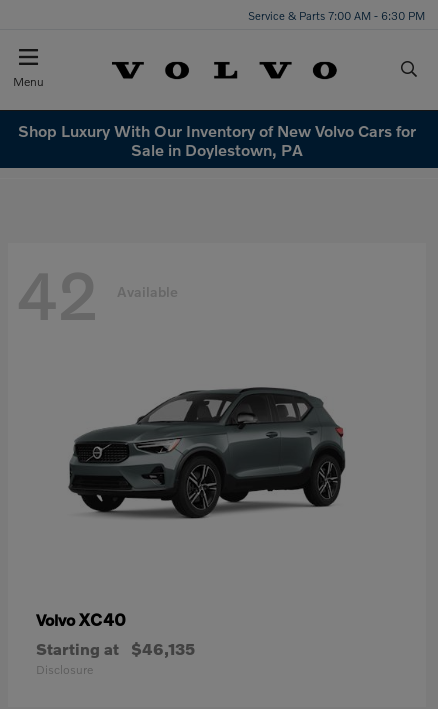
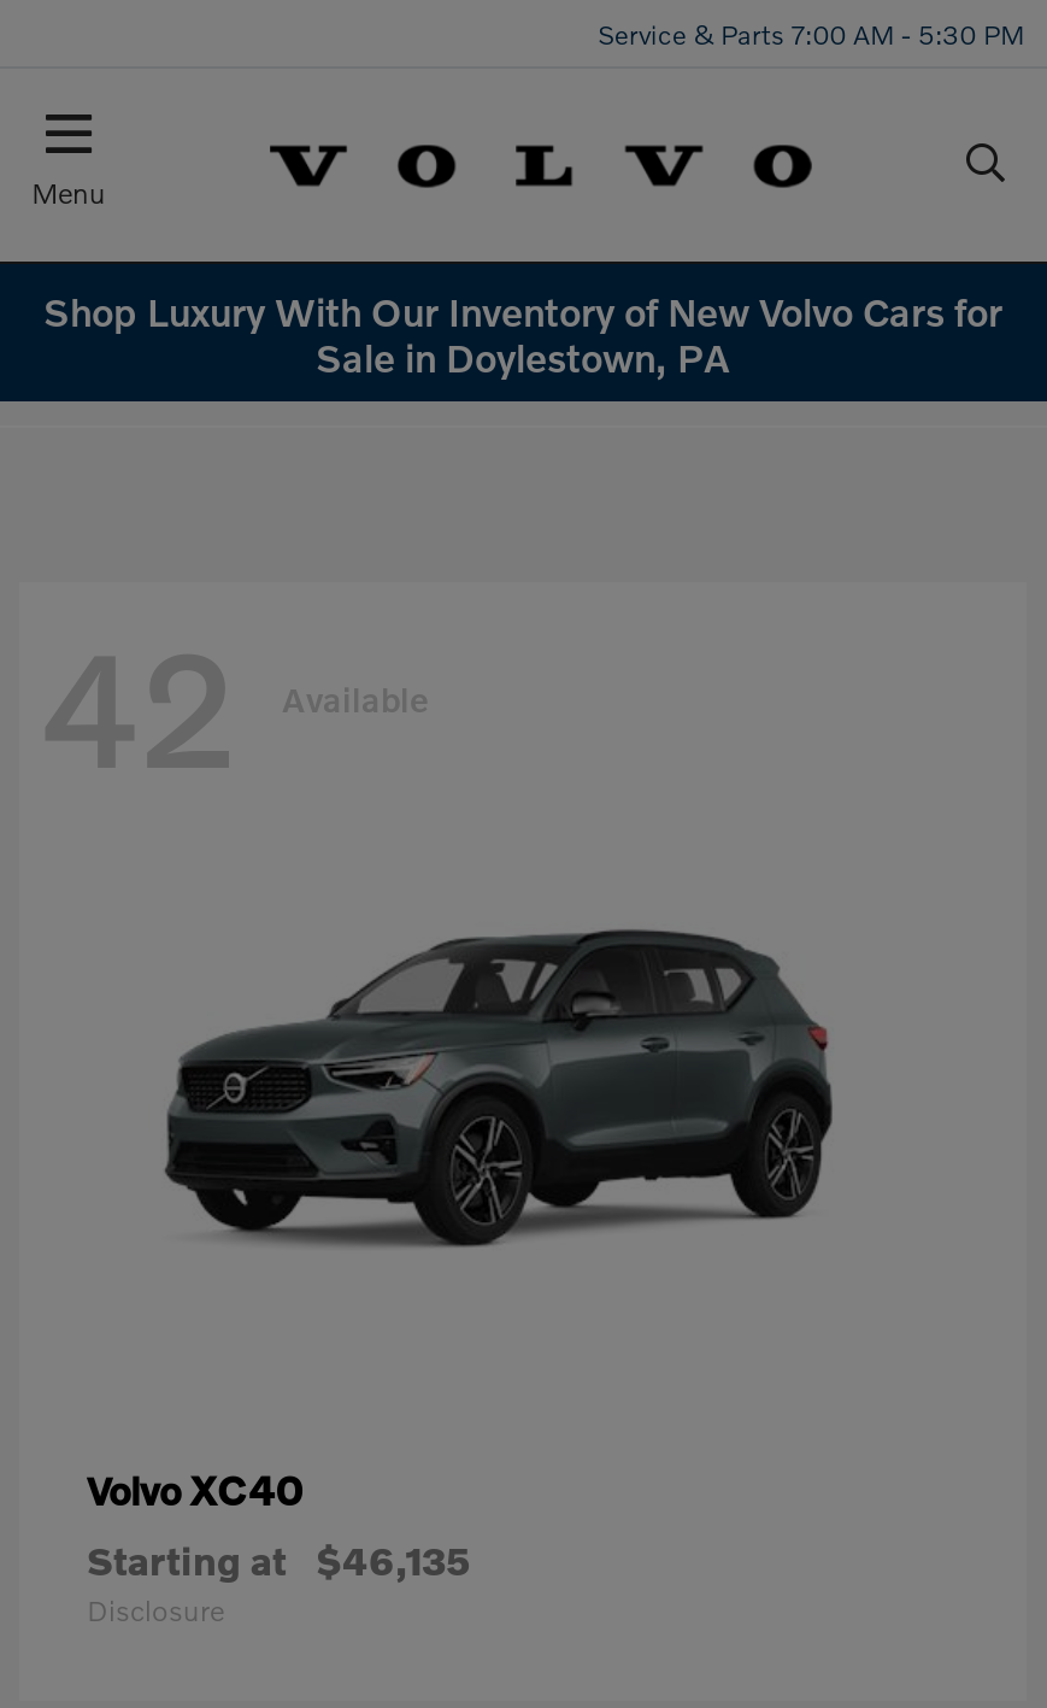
- Service & Parts 7:00 AM - 6:30 PM
+ Service & Parts 7:00 AM - 5:30 PM
